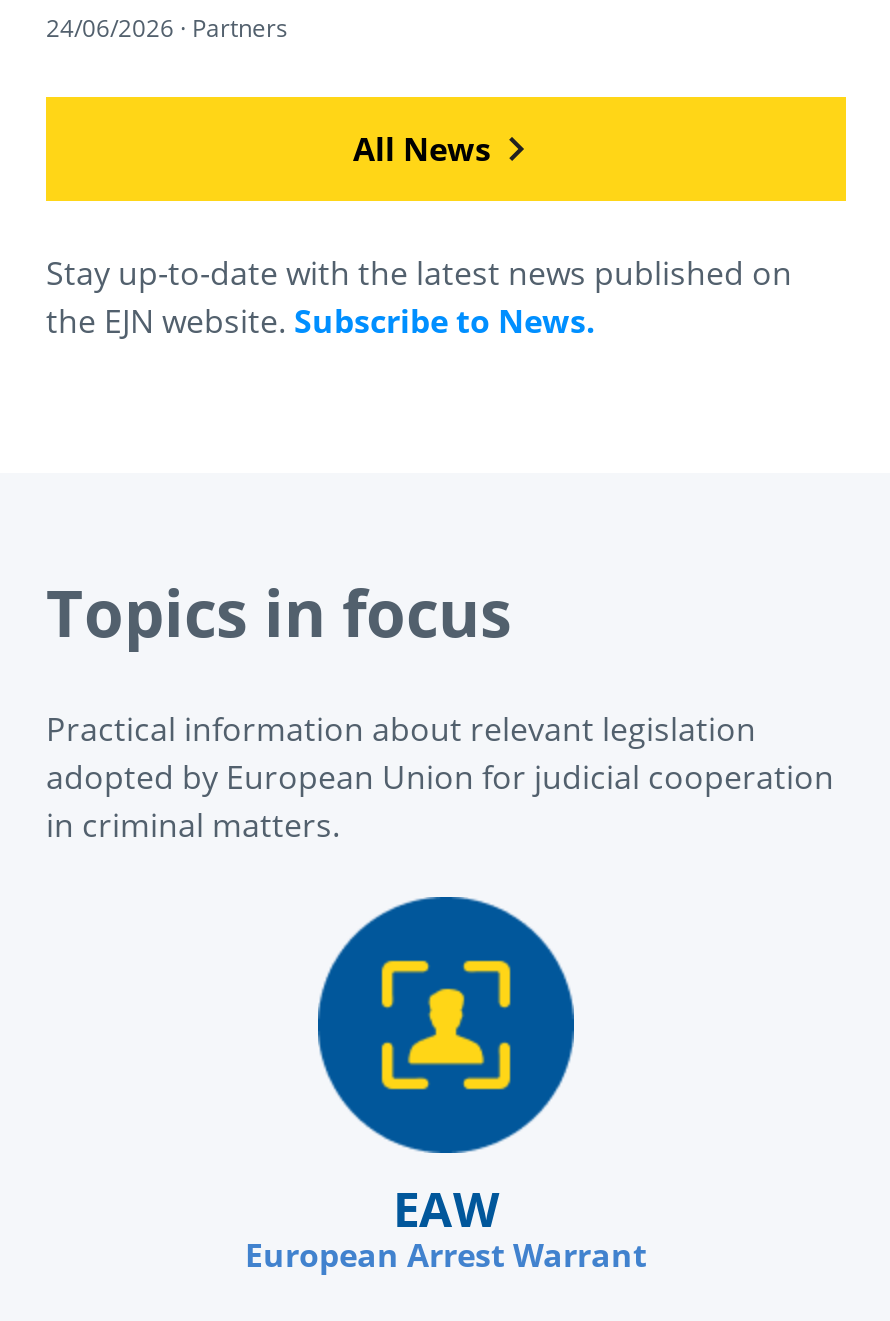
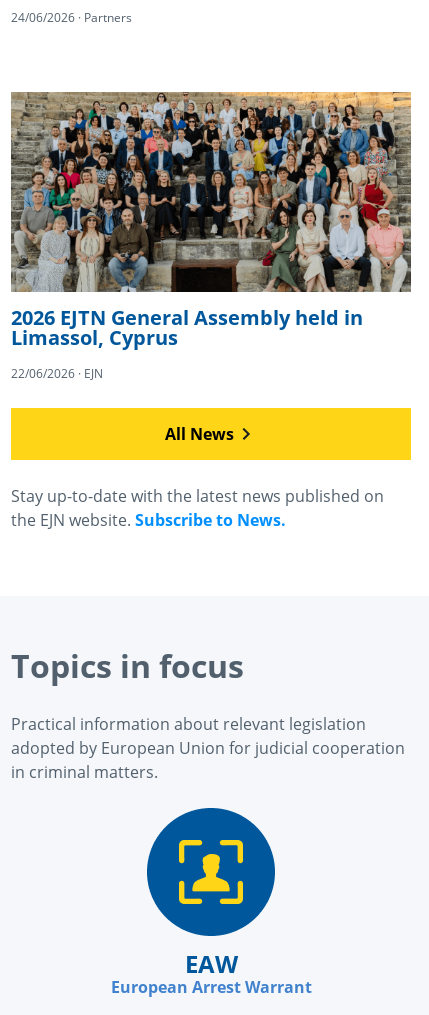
+ [image]
+ 2026 EJTN General Assembly held in
+ Limassol, Cyprus
+ 22/06/2026 · EJN
